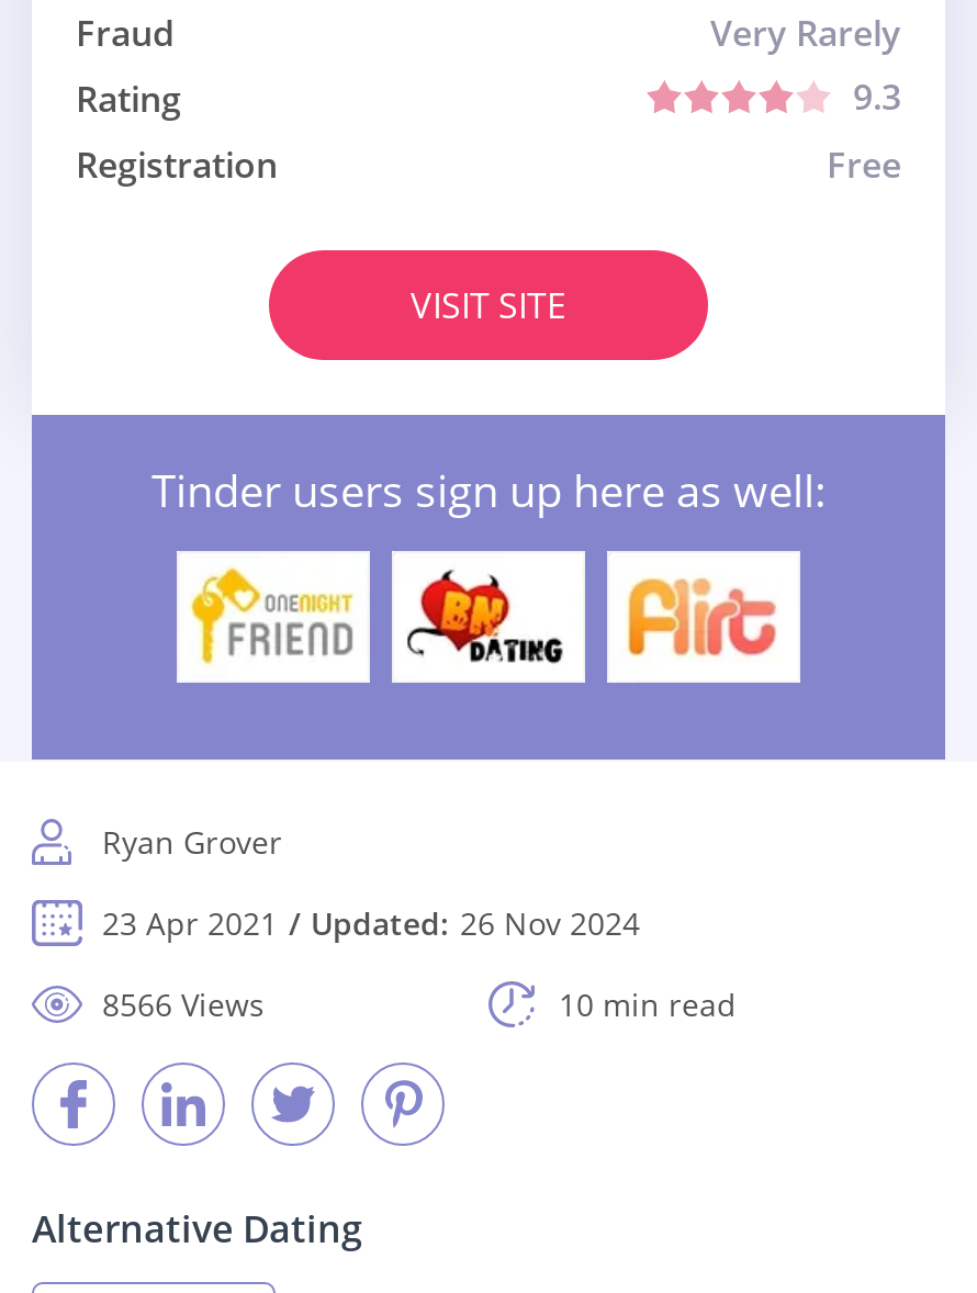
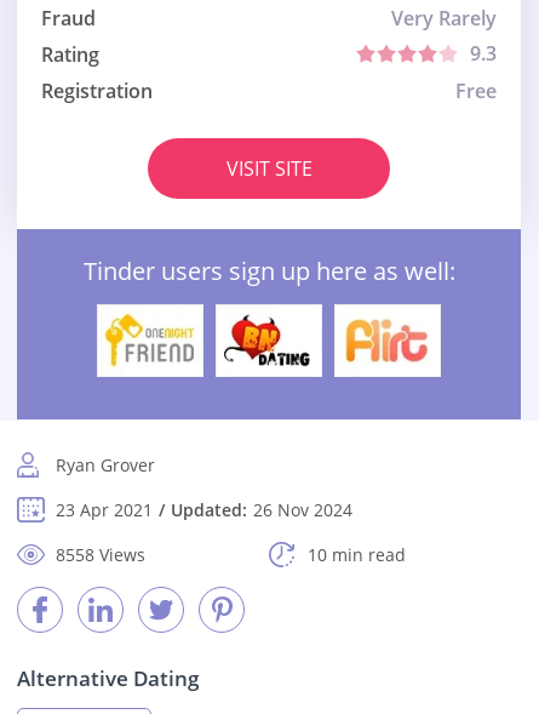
- 8566 Views
+ 8558 Views
